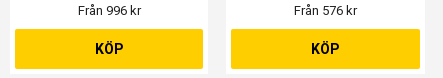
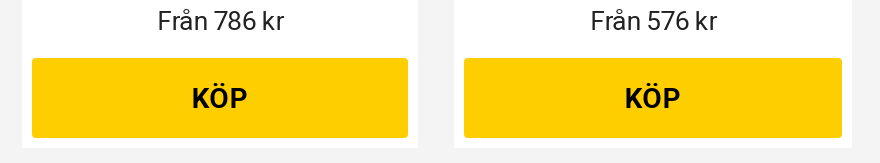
- Från 996 kr
+ Från 786 kr
